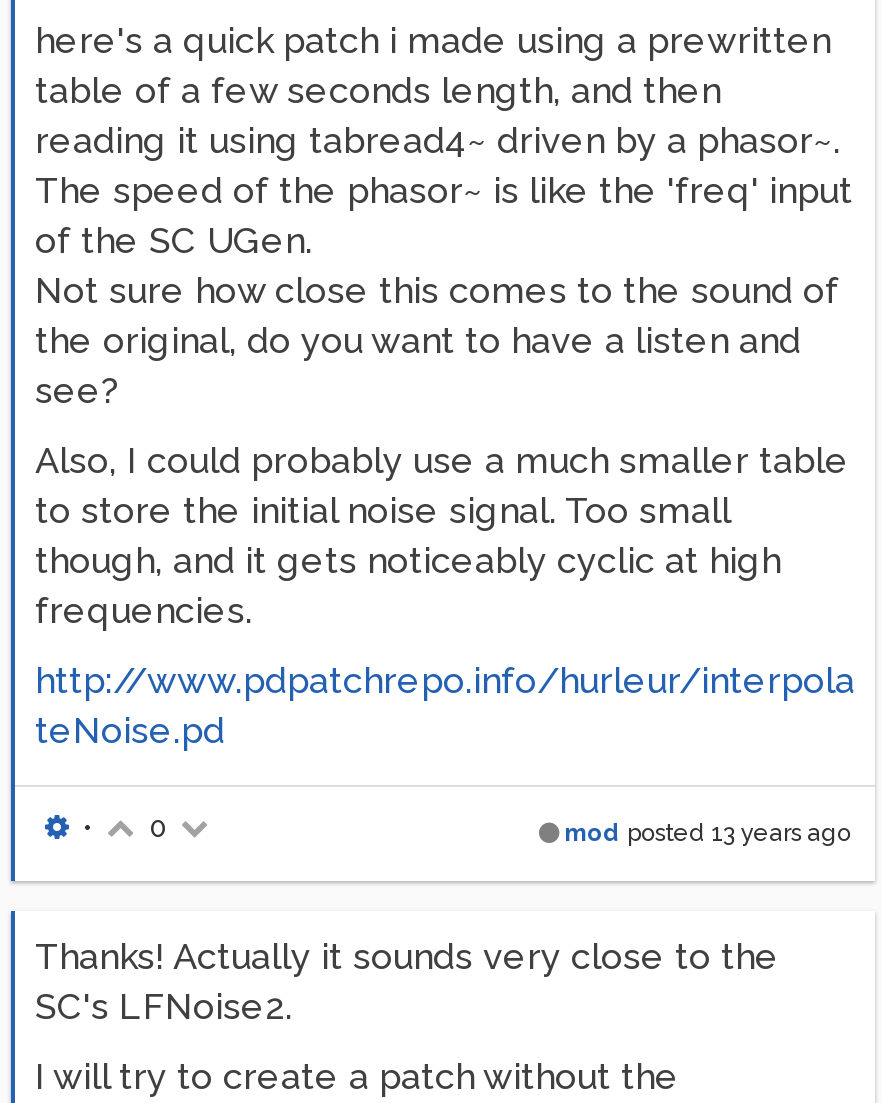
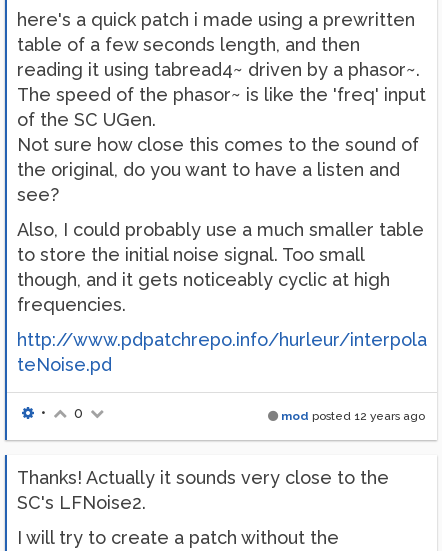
- mod posted 13 years ago
+ mod posted 12 years ago
